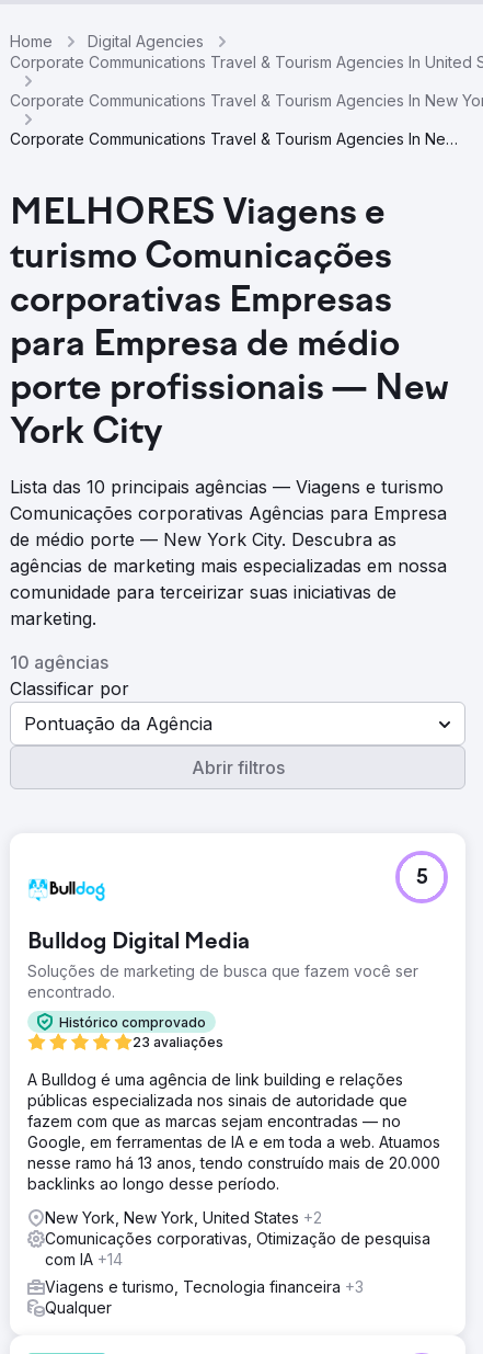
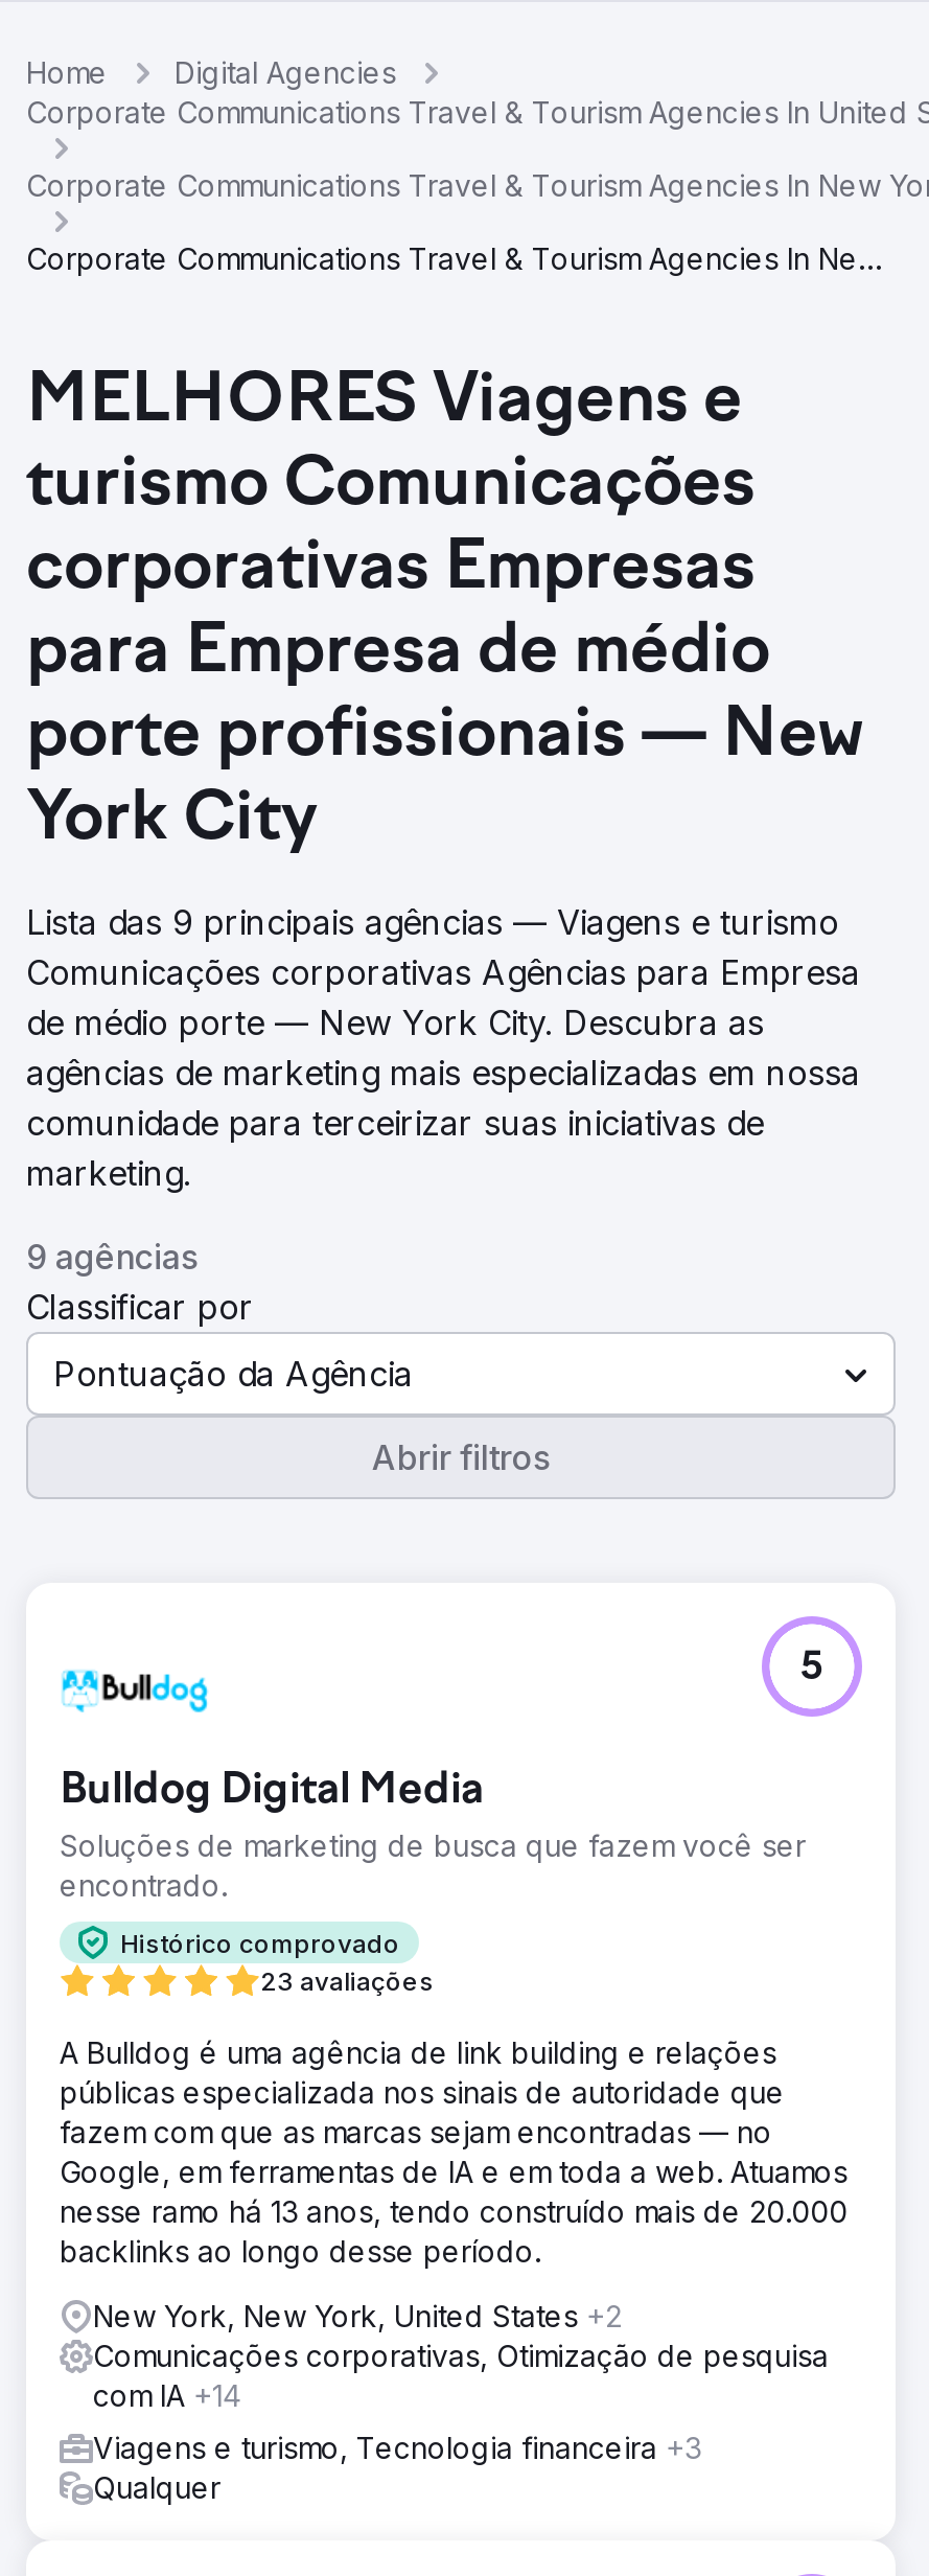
- Lista das 10 principais agências — Viagens e turismo
+ Lista das 9 principais agências — Viagens e turismo

- 10 agências
+ 9 agências
